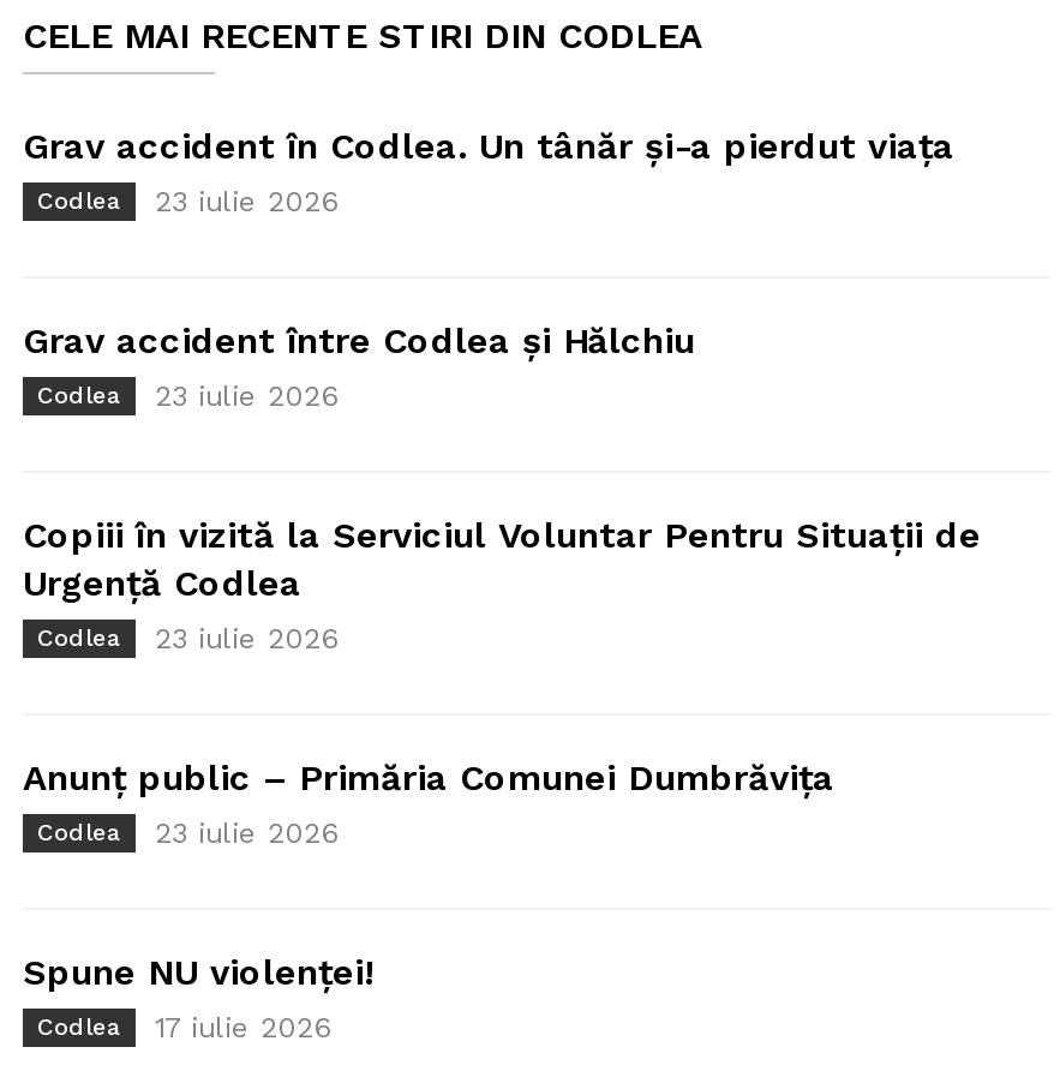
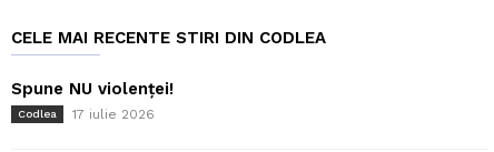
- Grav accident în Codlea. Un tânăr și-a pierdut viața
- Codlea
- 23 iulie 2026
- Grav accident între Codlea și Hălchiu
- Codlea
- 23 iulie 2026
- Copiii în vizită la Serviciul Voluntar Pentru Situații de
- Urgență Codlea
- Codlea
- 23 iulie 2026
- Anunț public – Primăria Comunei Dumbrăvița
- Codlea
- 23 iulie 2026
